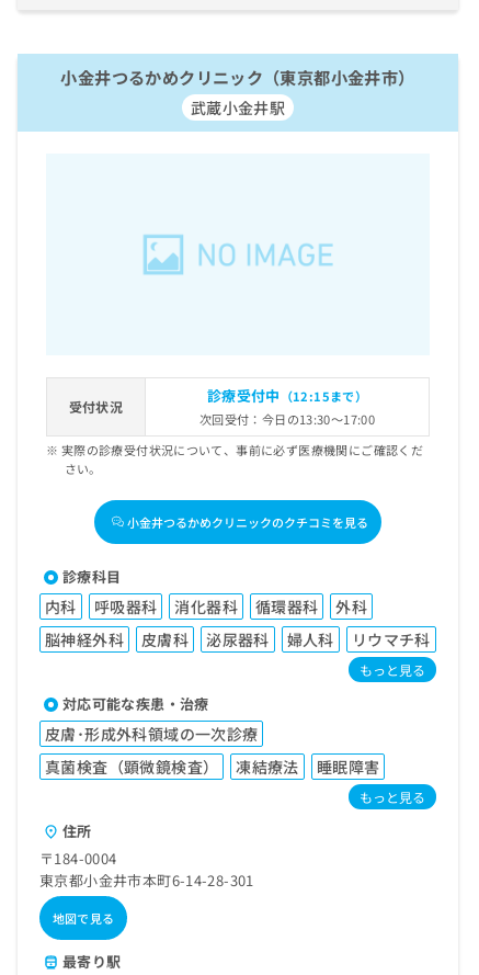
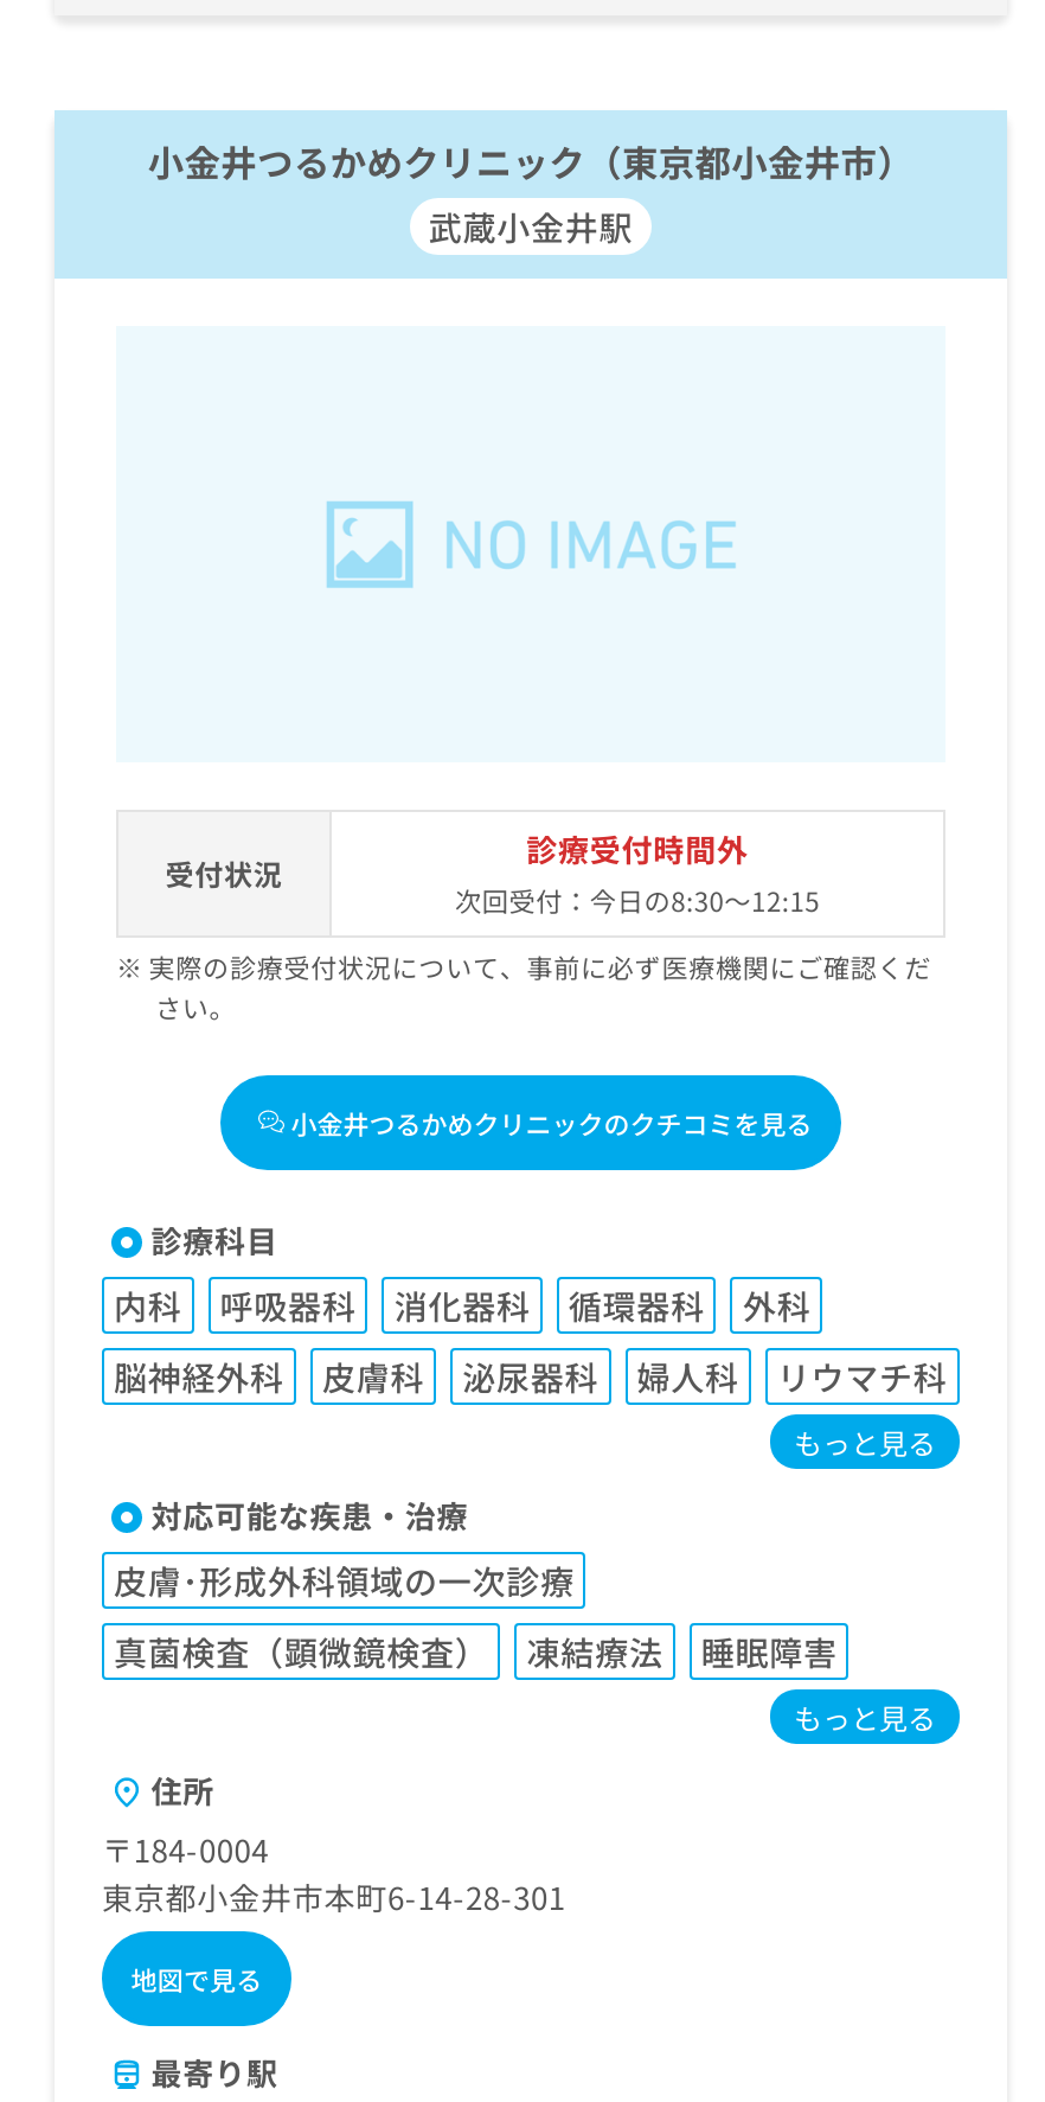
- 診療受付中（12:15まで）
- 次回受付：今日の13:30～17:00
+ 診療受付時間外
+ 次回受付：今日の8:30～12:15
